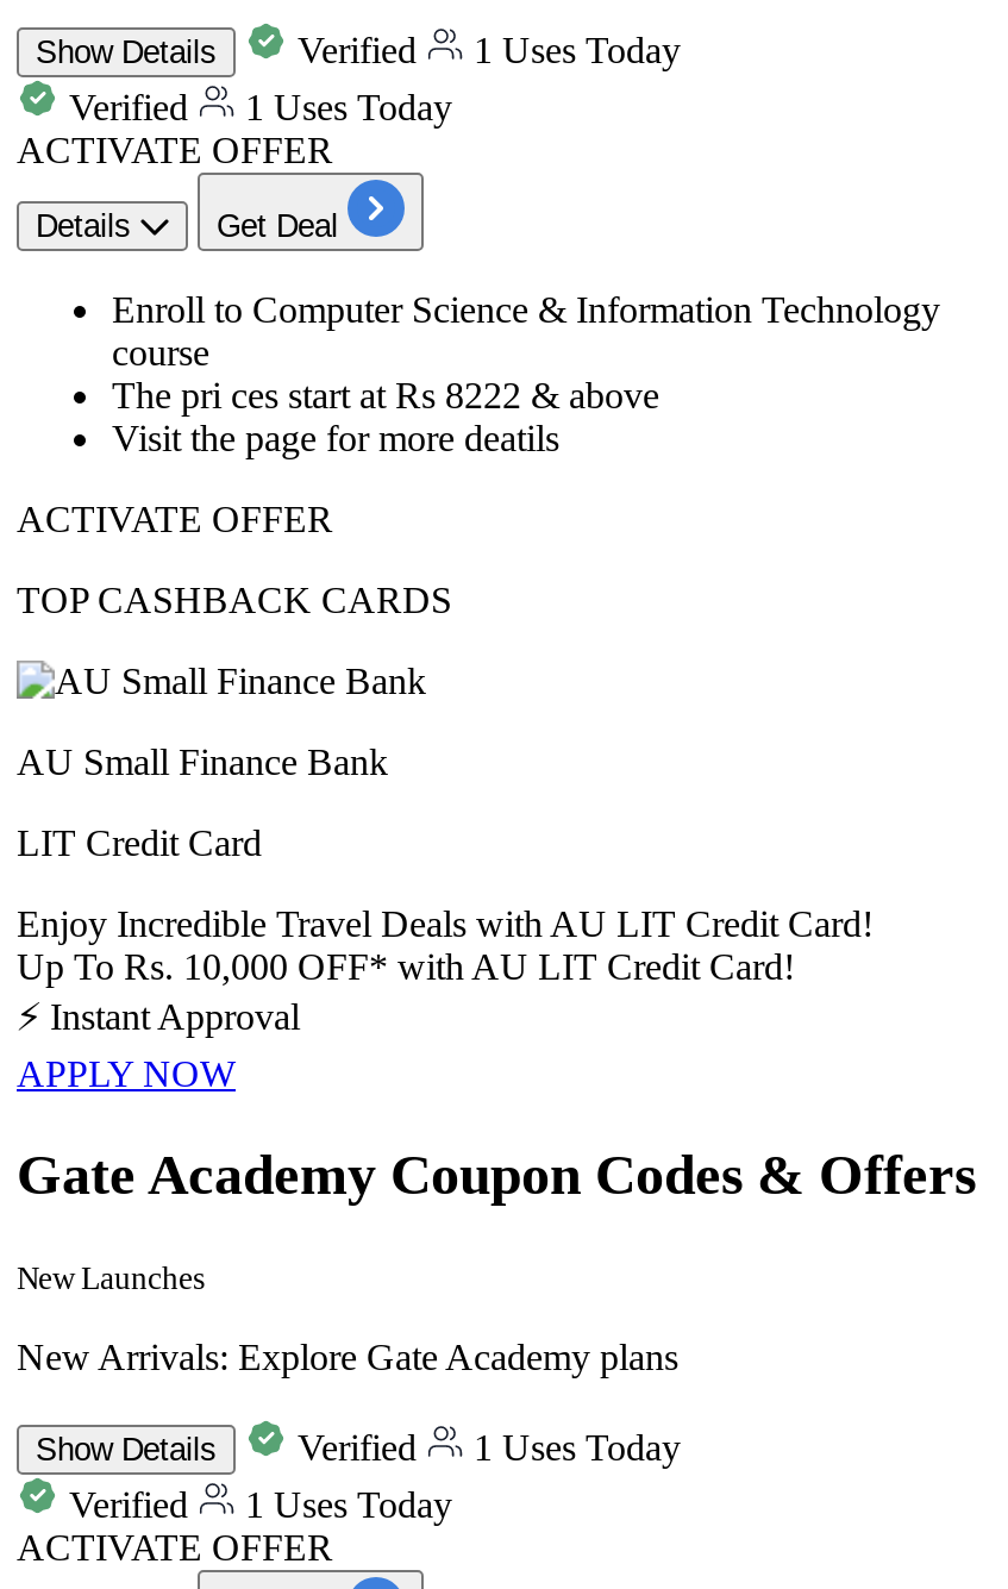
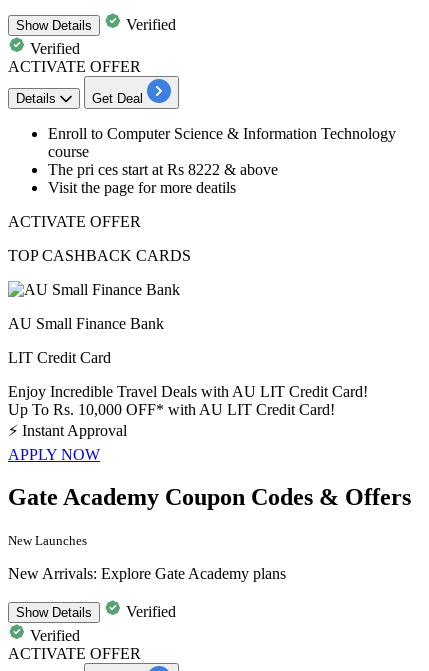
- 1 Uses Today

- 1 Uses Today

- 1 Uses Today

- 1 Uses Today
